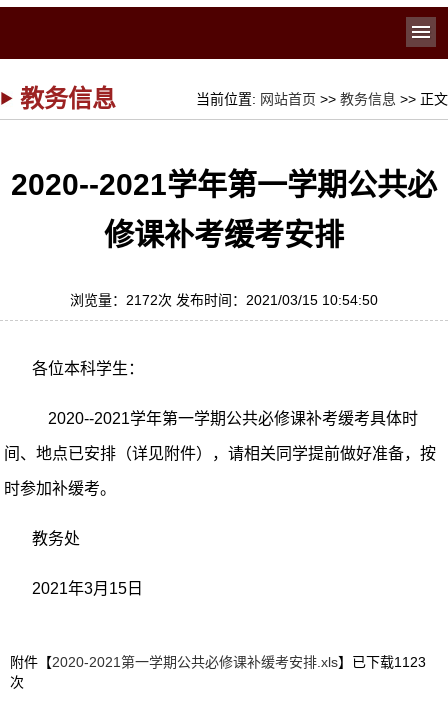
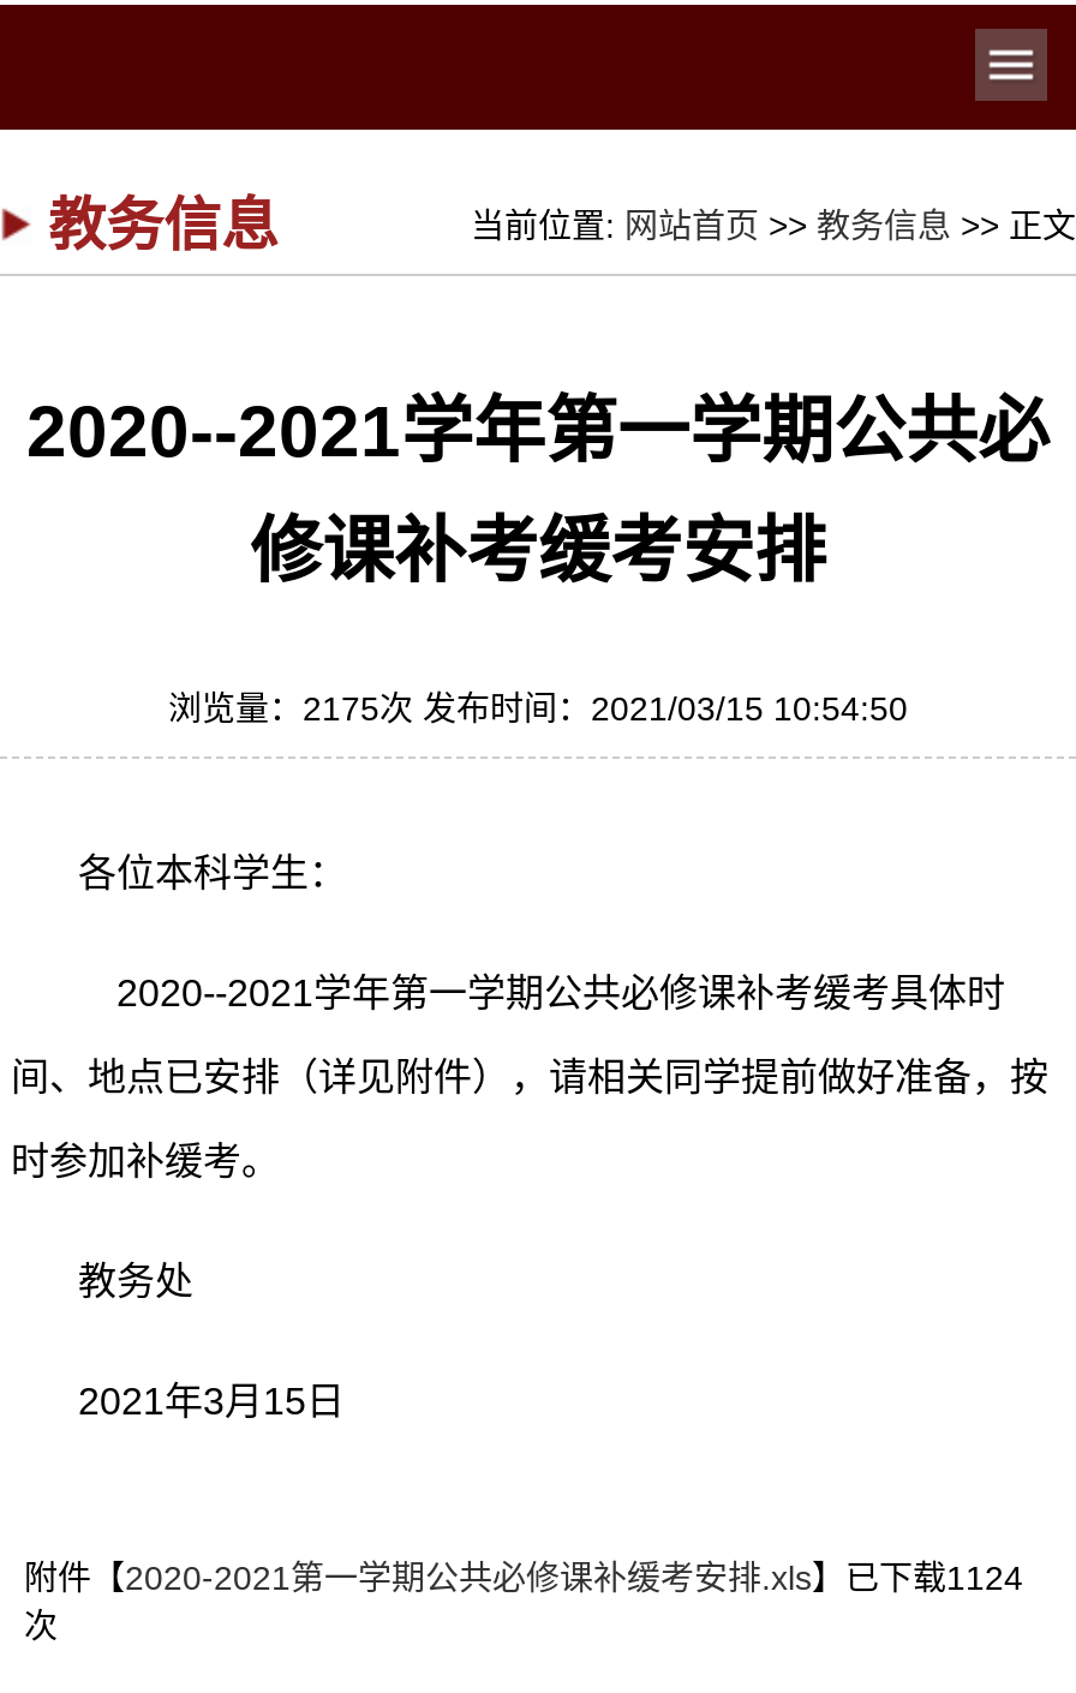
- 浏览量：2172次 发布时间：2021/03/15 10:54:50
+ 浏览量：2175次 发布时间：2021/03/15 10:54:50

- 附件【2020-2021第一学期公共必修课补缓考安排.xls】已下载1123
+ 附件【2020-2021第一学期公共必修课补缓考安排.xls】已下载1124
